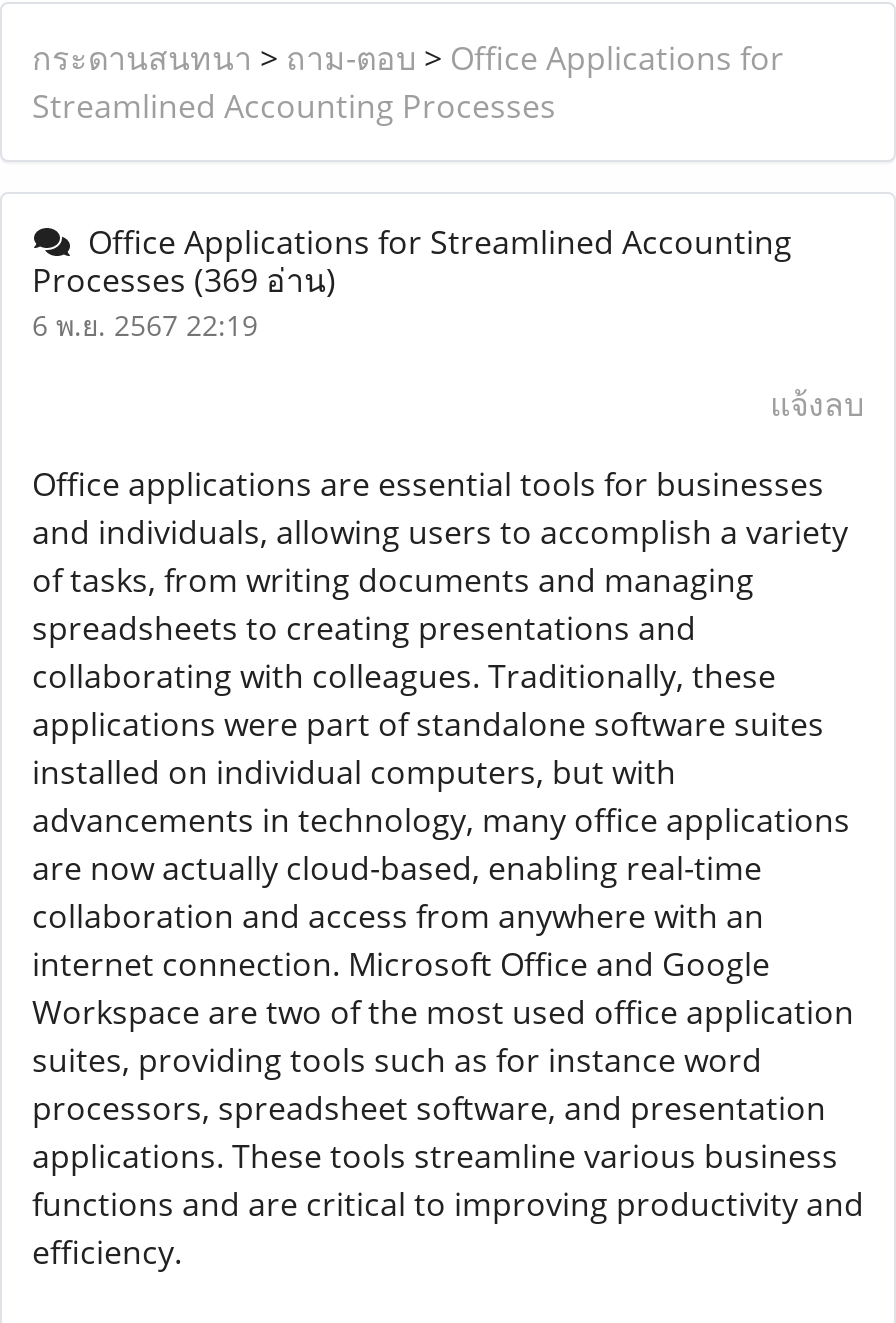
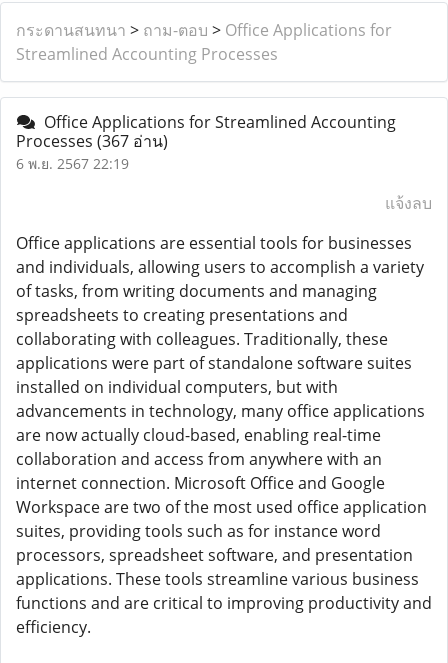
- Processes (369 อ่าน)
+ Processes (367 อ่าน)
